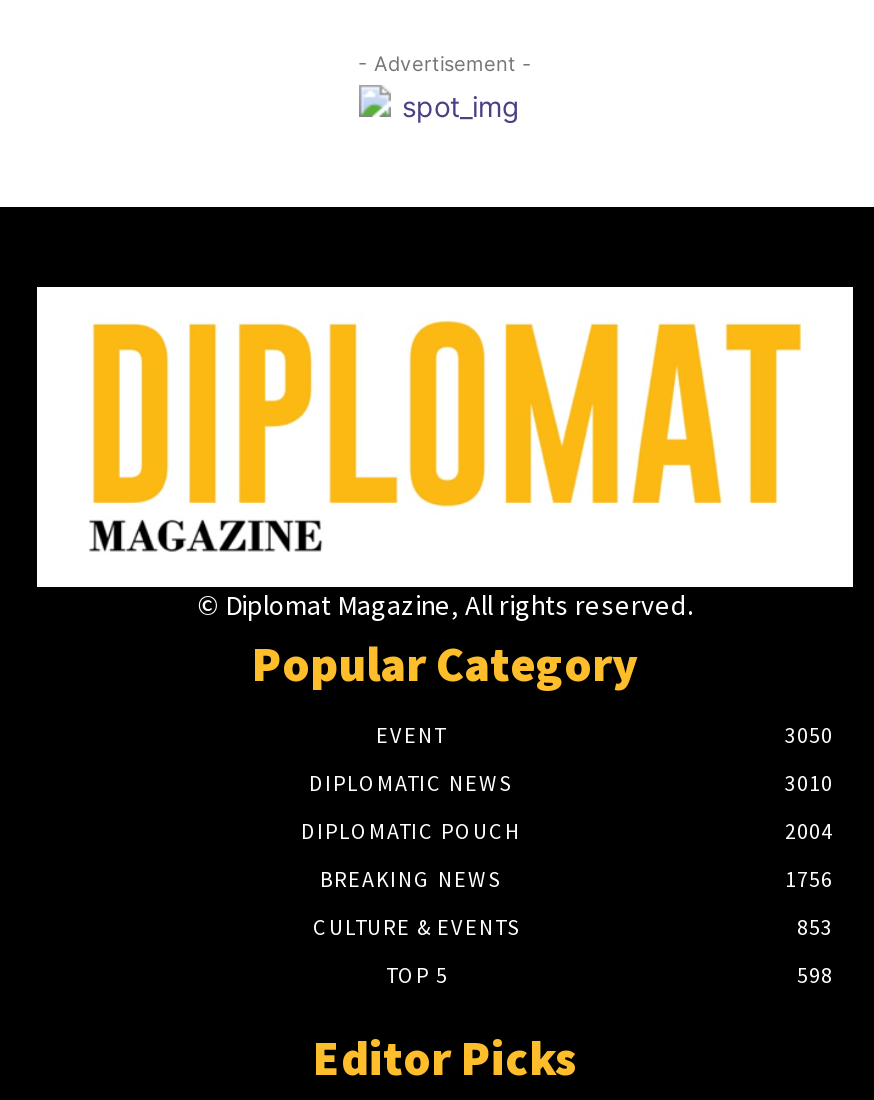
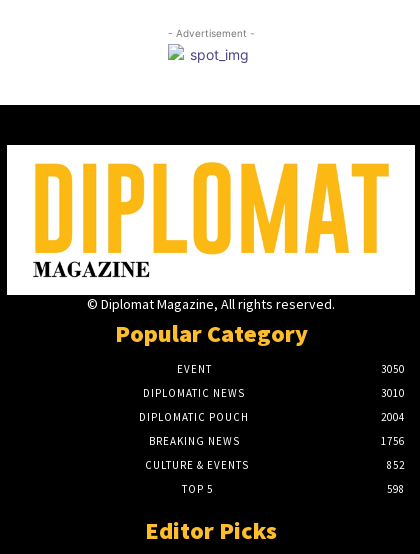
- 853
+ 852
